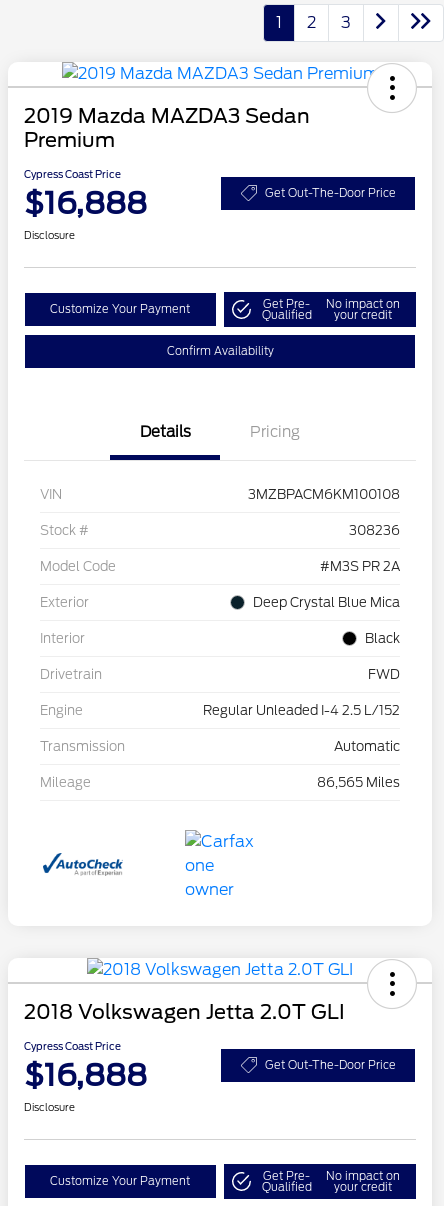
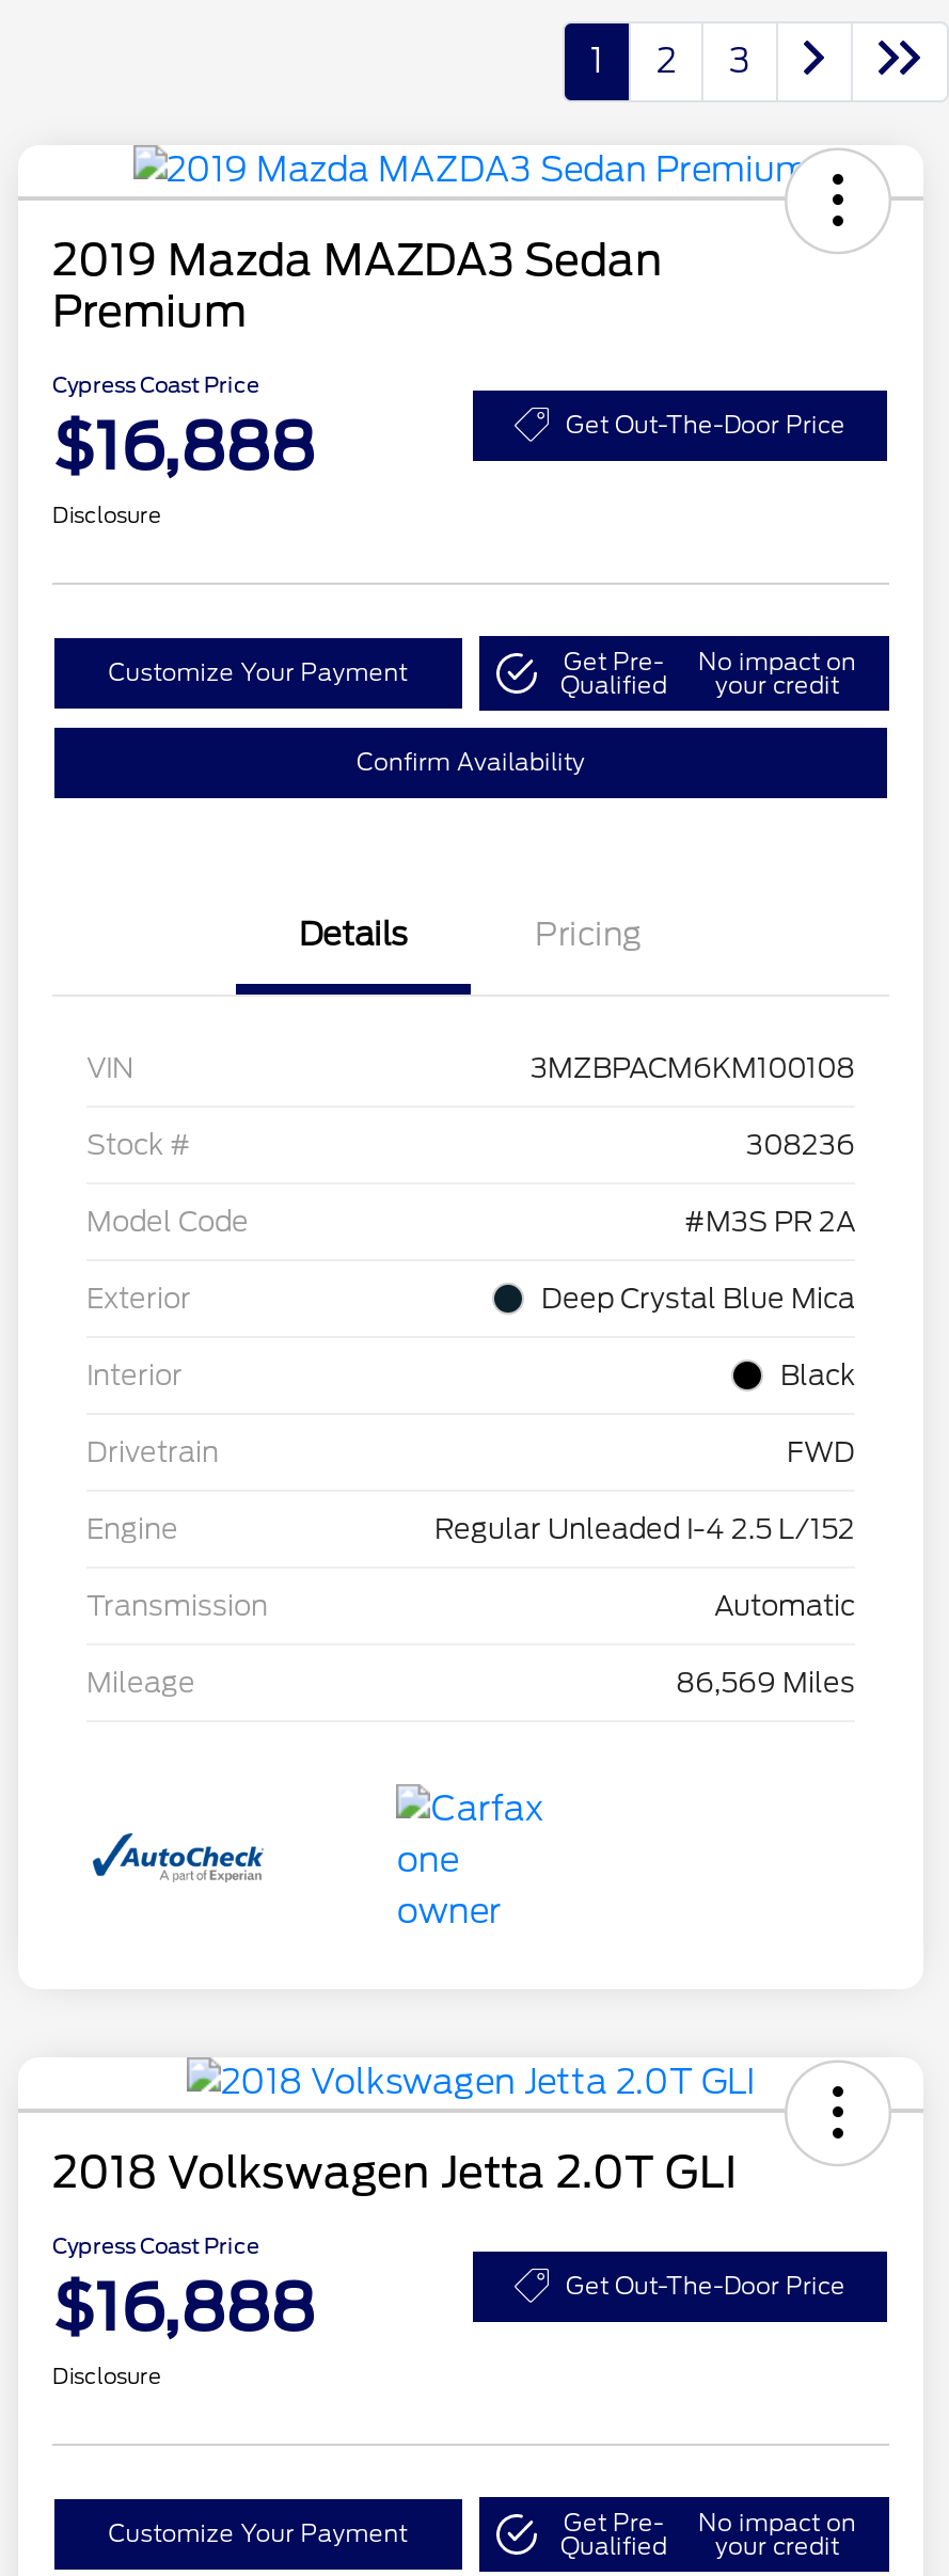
- 86,565 Miles
+ 86,569 Miles
